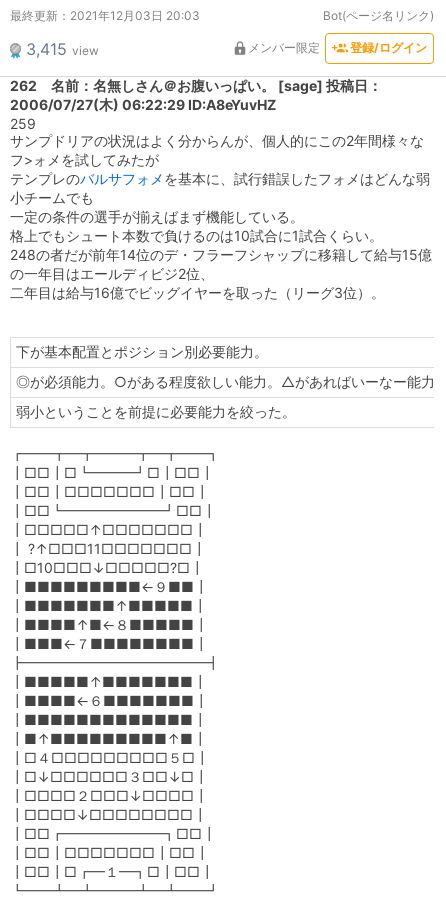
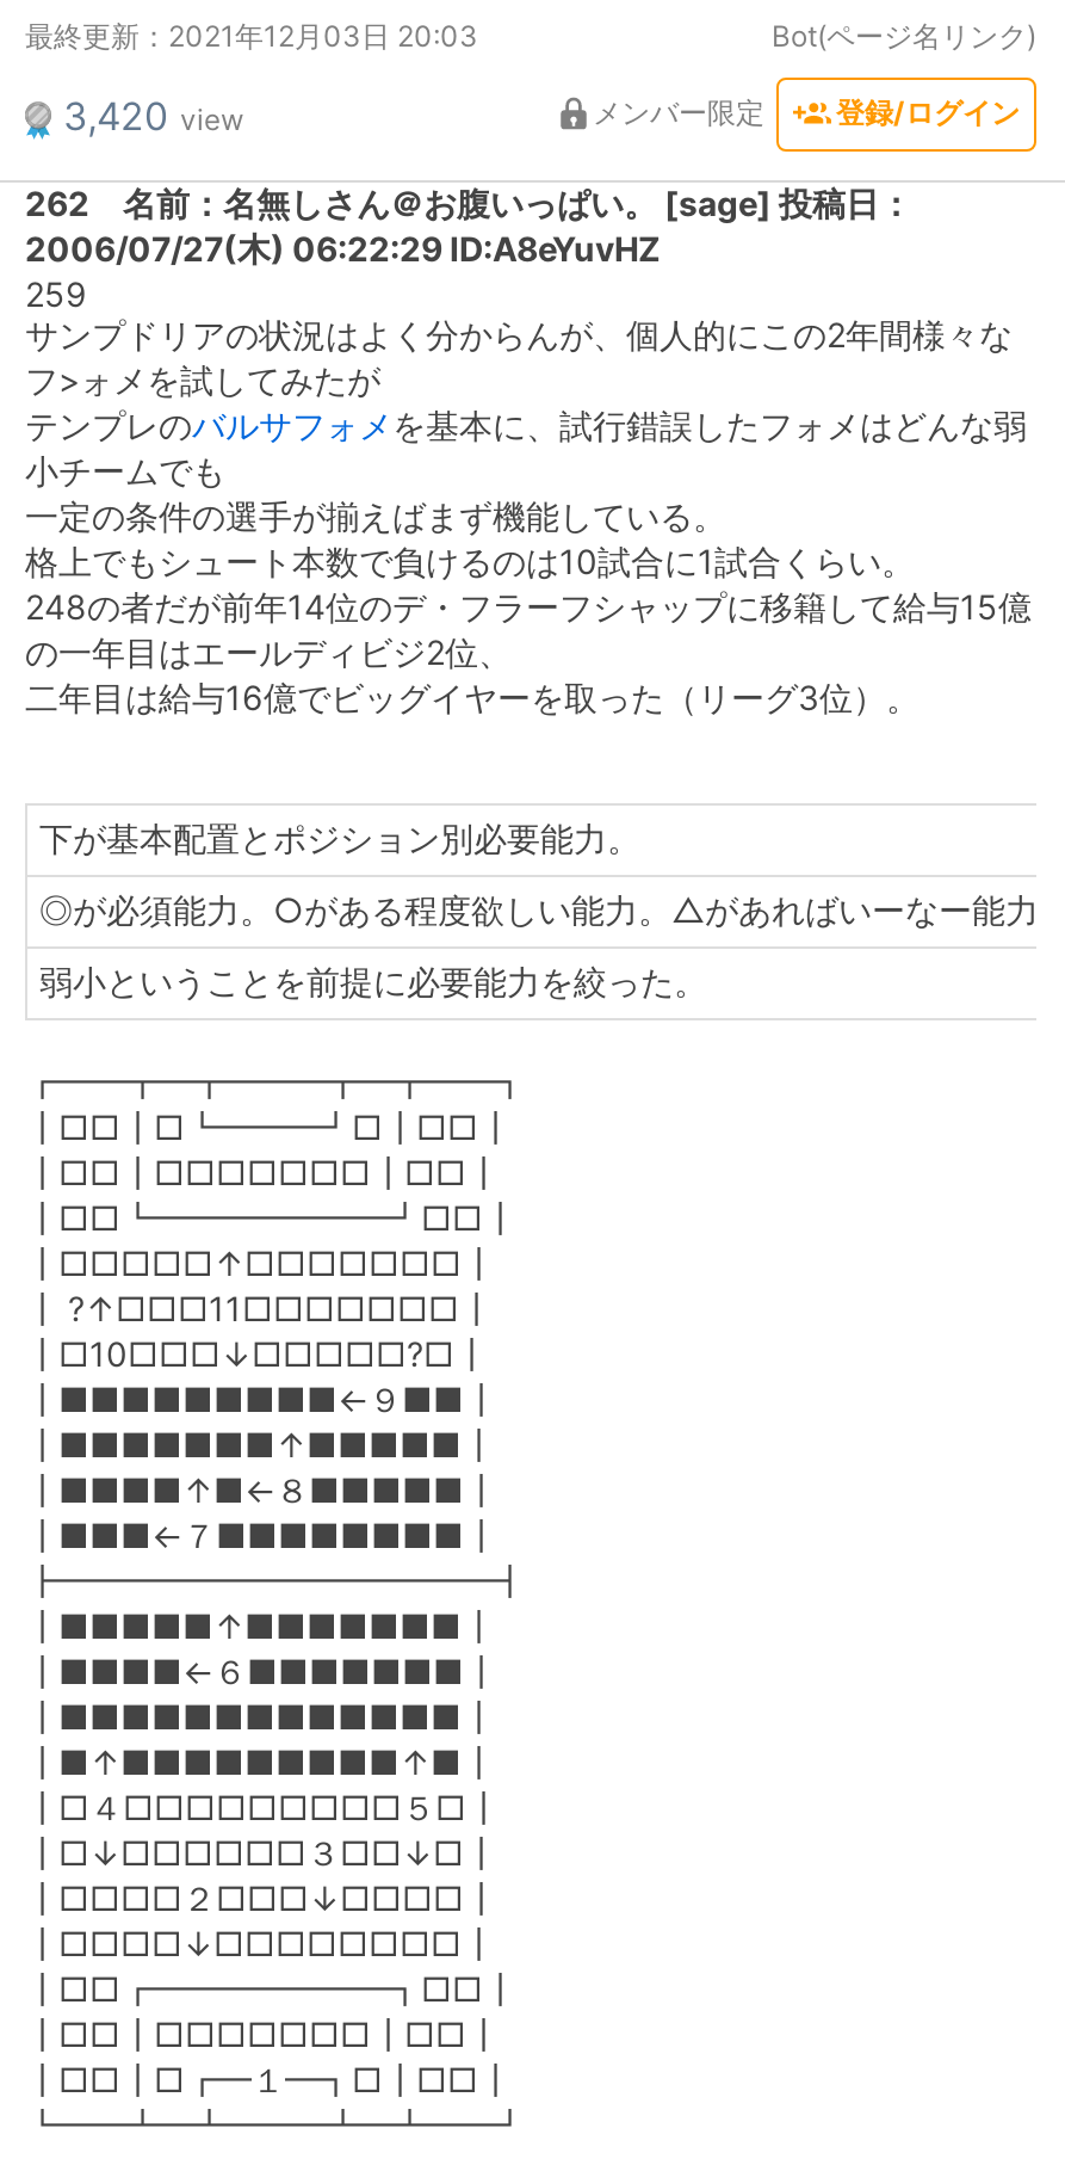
- 3,415 view
+ 3,420 view
